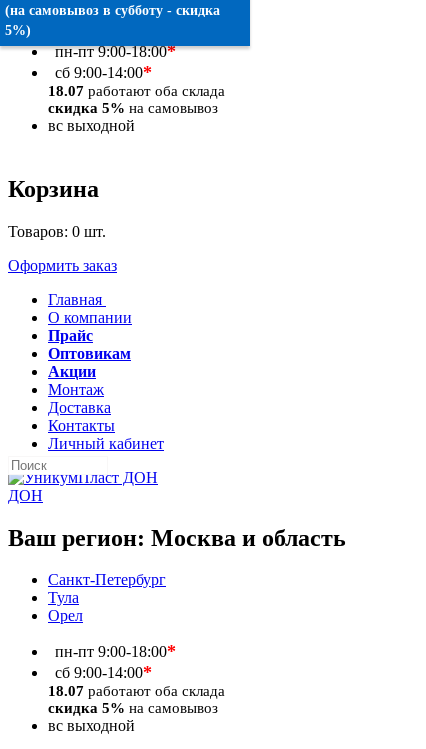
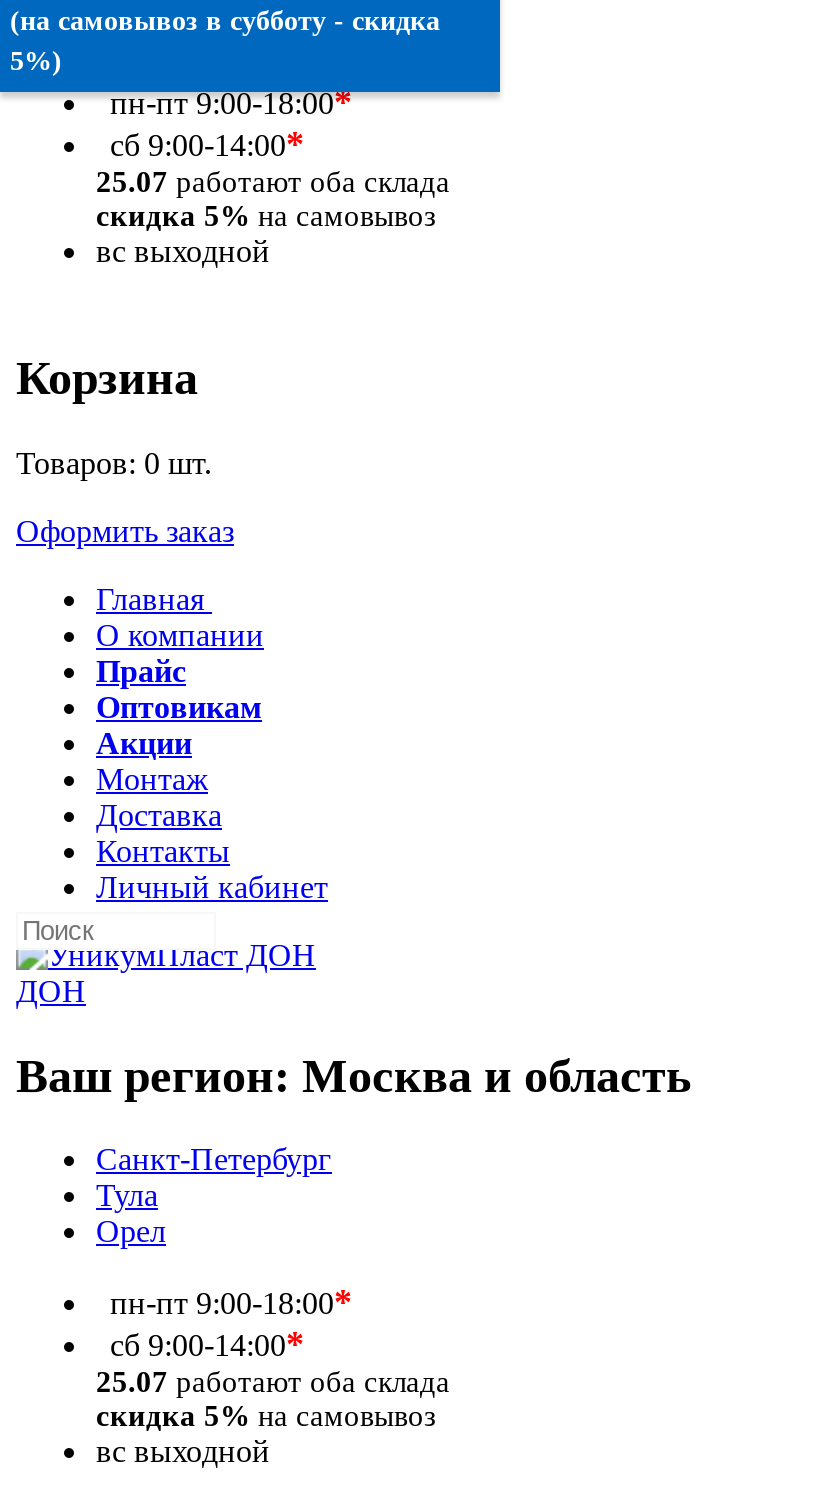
- 18.07 работают оба склада
+ 25.07 работают оба склада

- 18.07 работают оба склада
+ 25.07 работают оба склада
